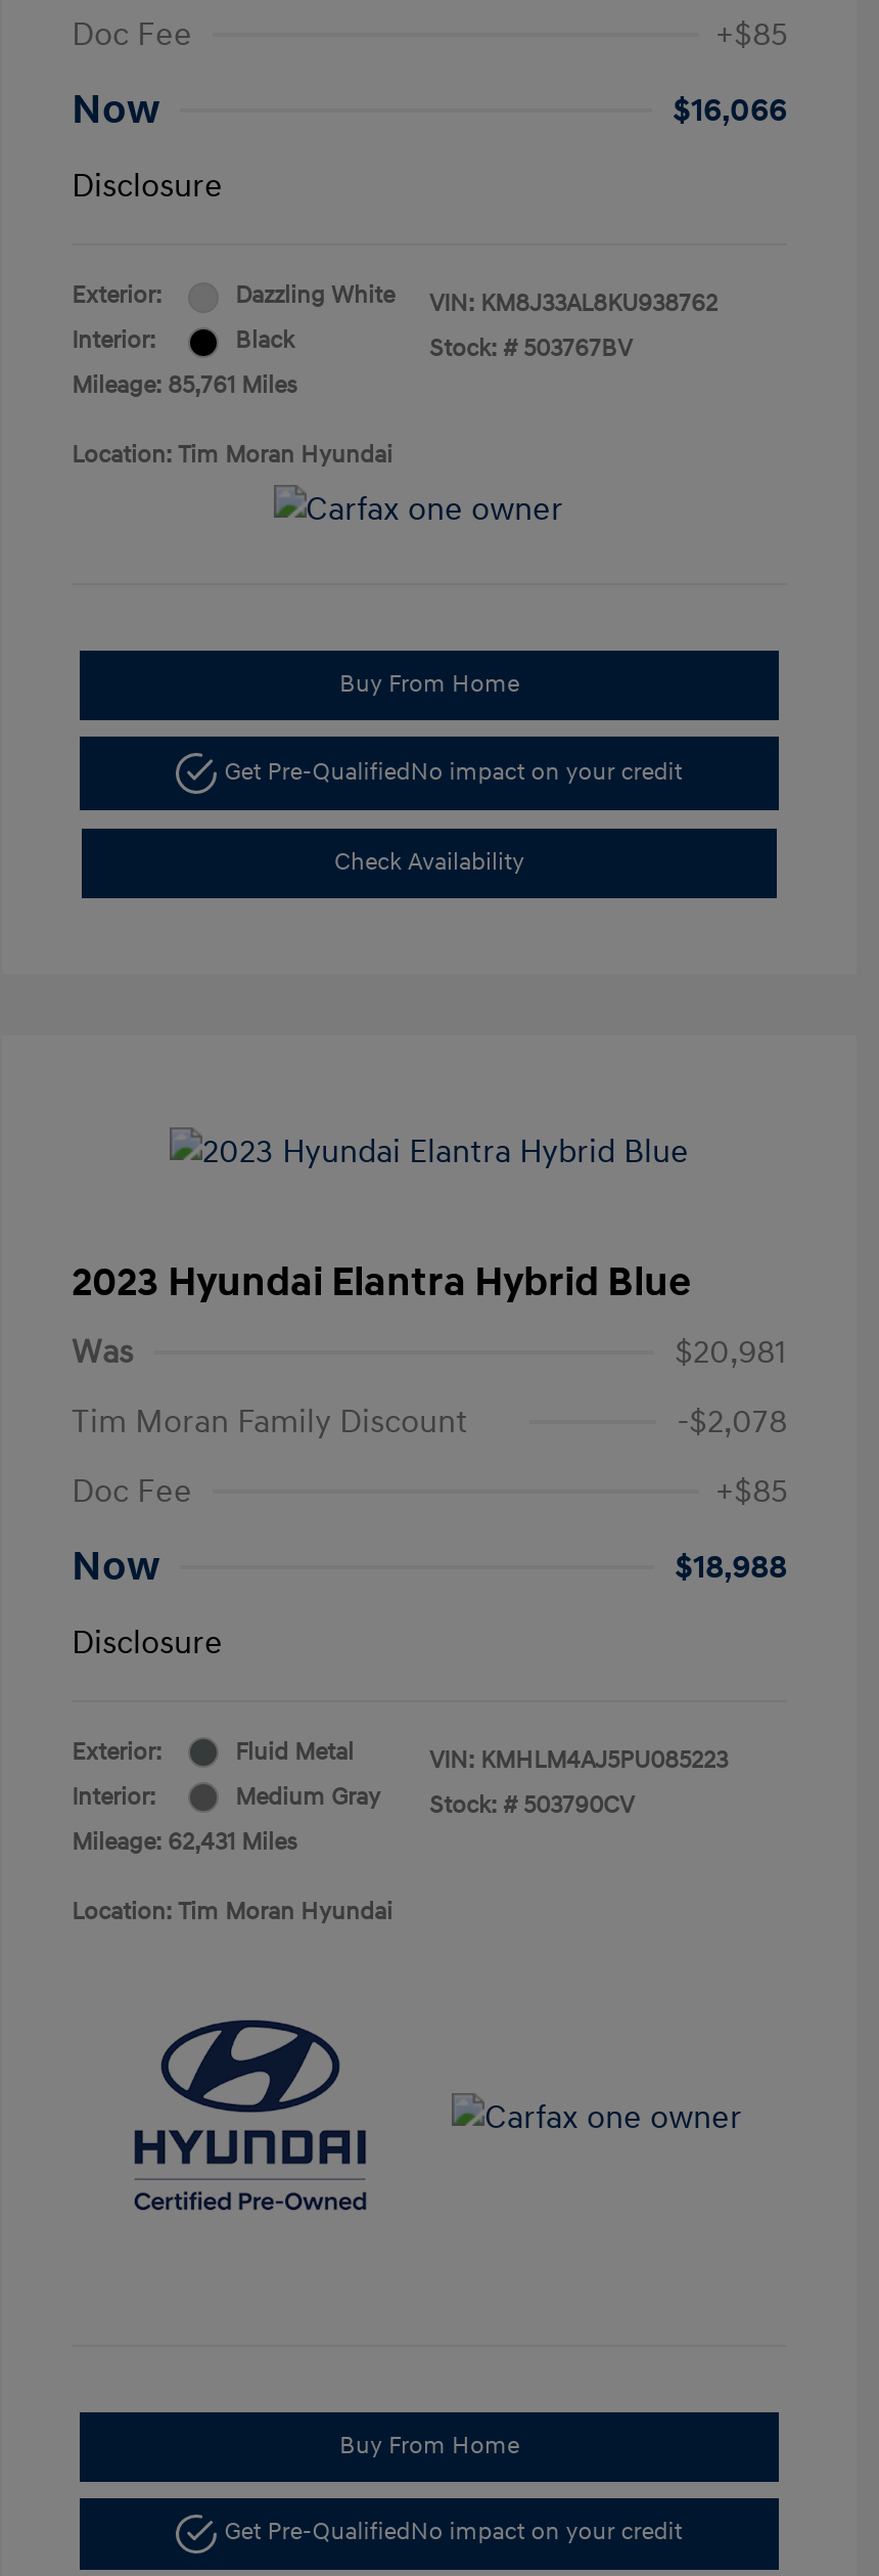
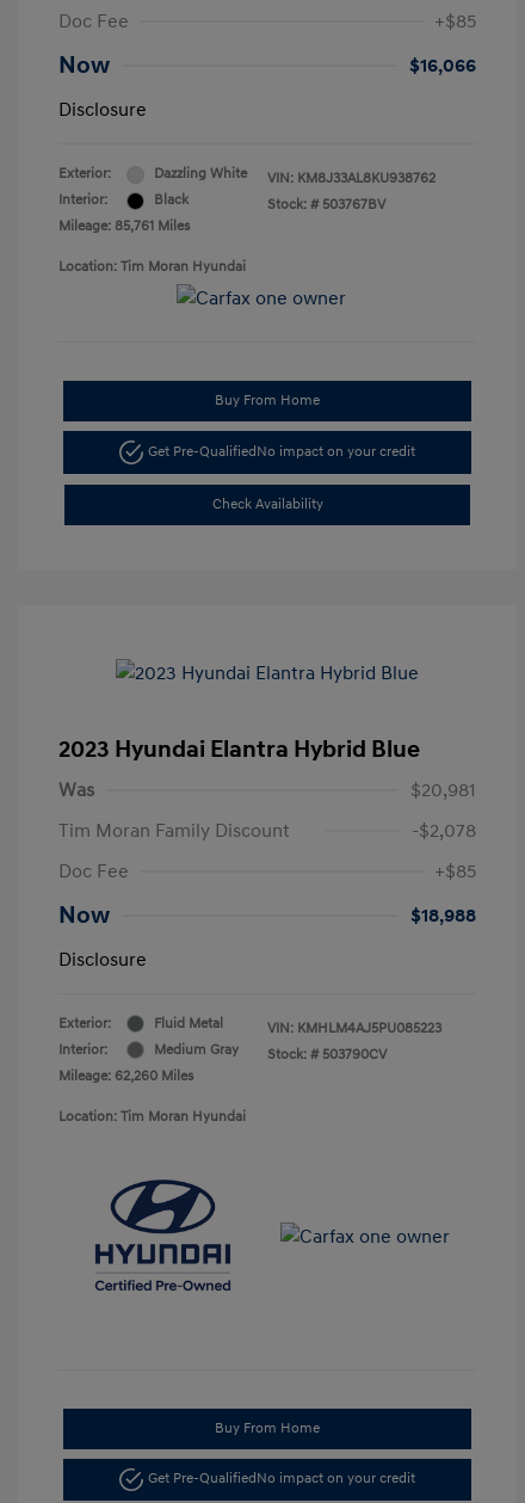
- Mileage: 62,431 Miles
+ Mileage: 62,260 Miles
